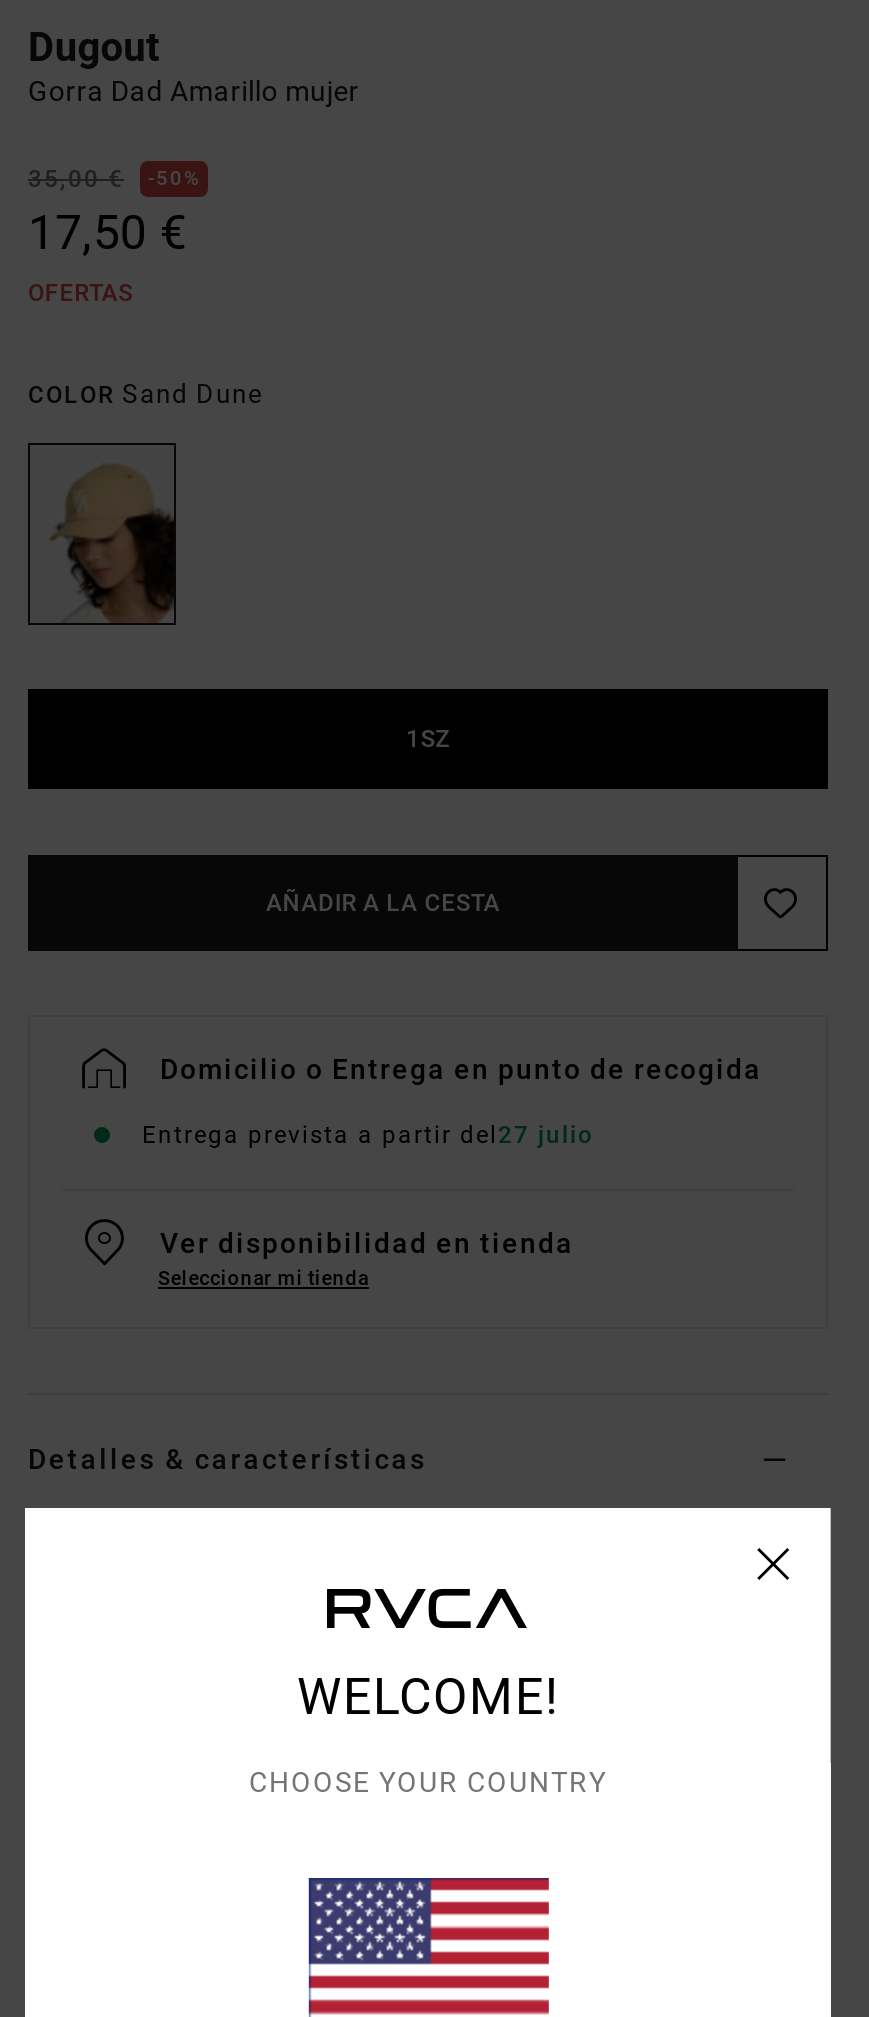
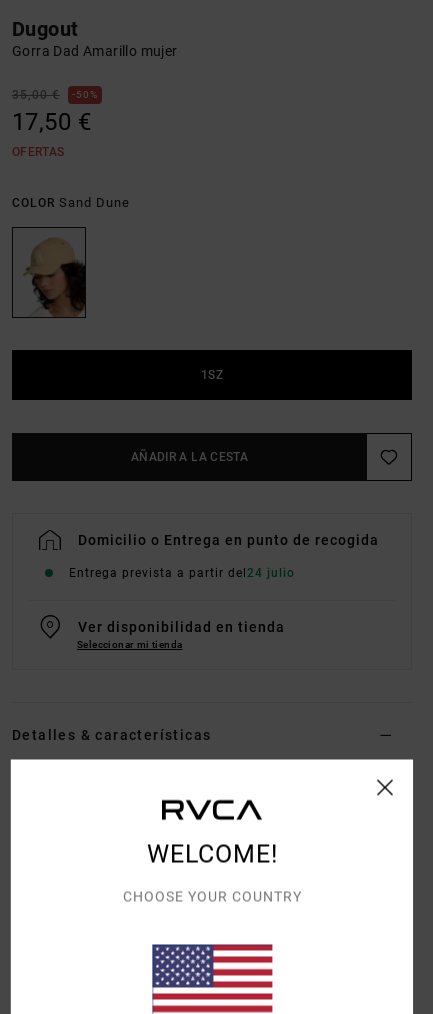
- Entrega prevista a partir del 27 julio
+ Entrega prevista a partir del 24 julio
